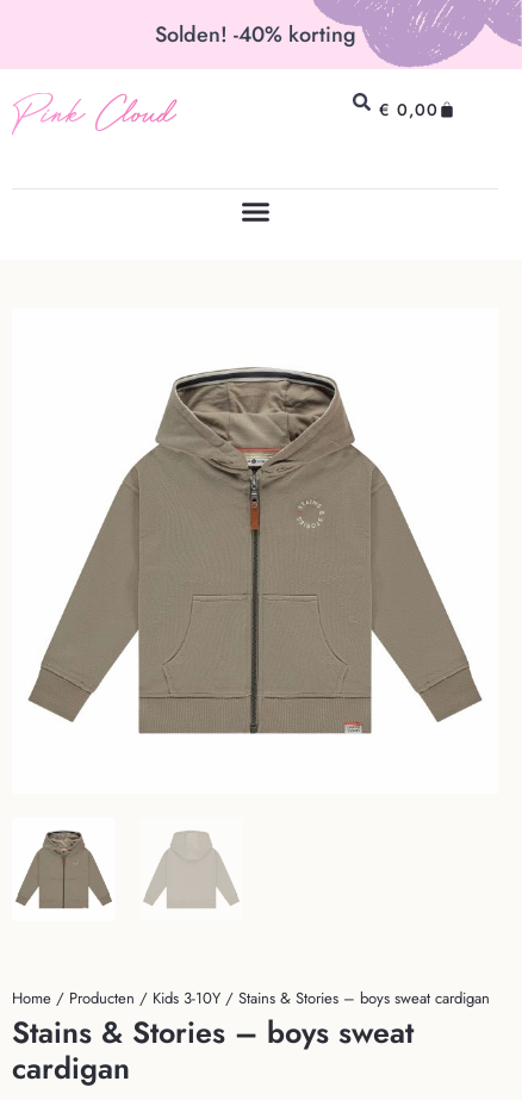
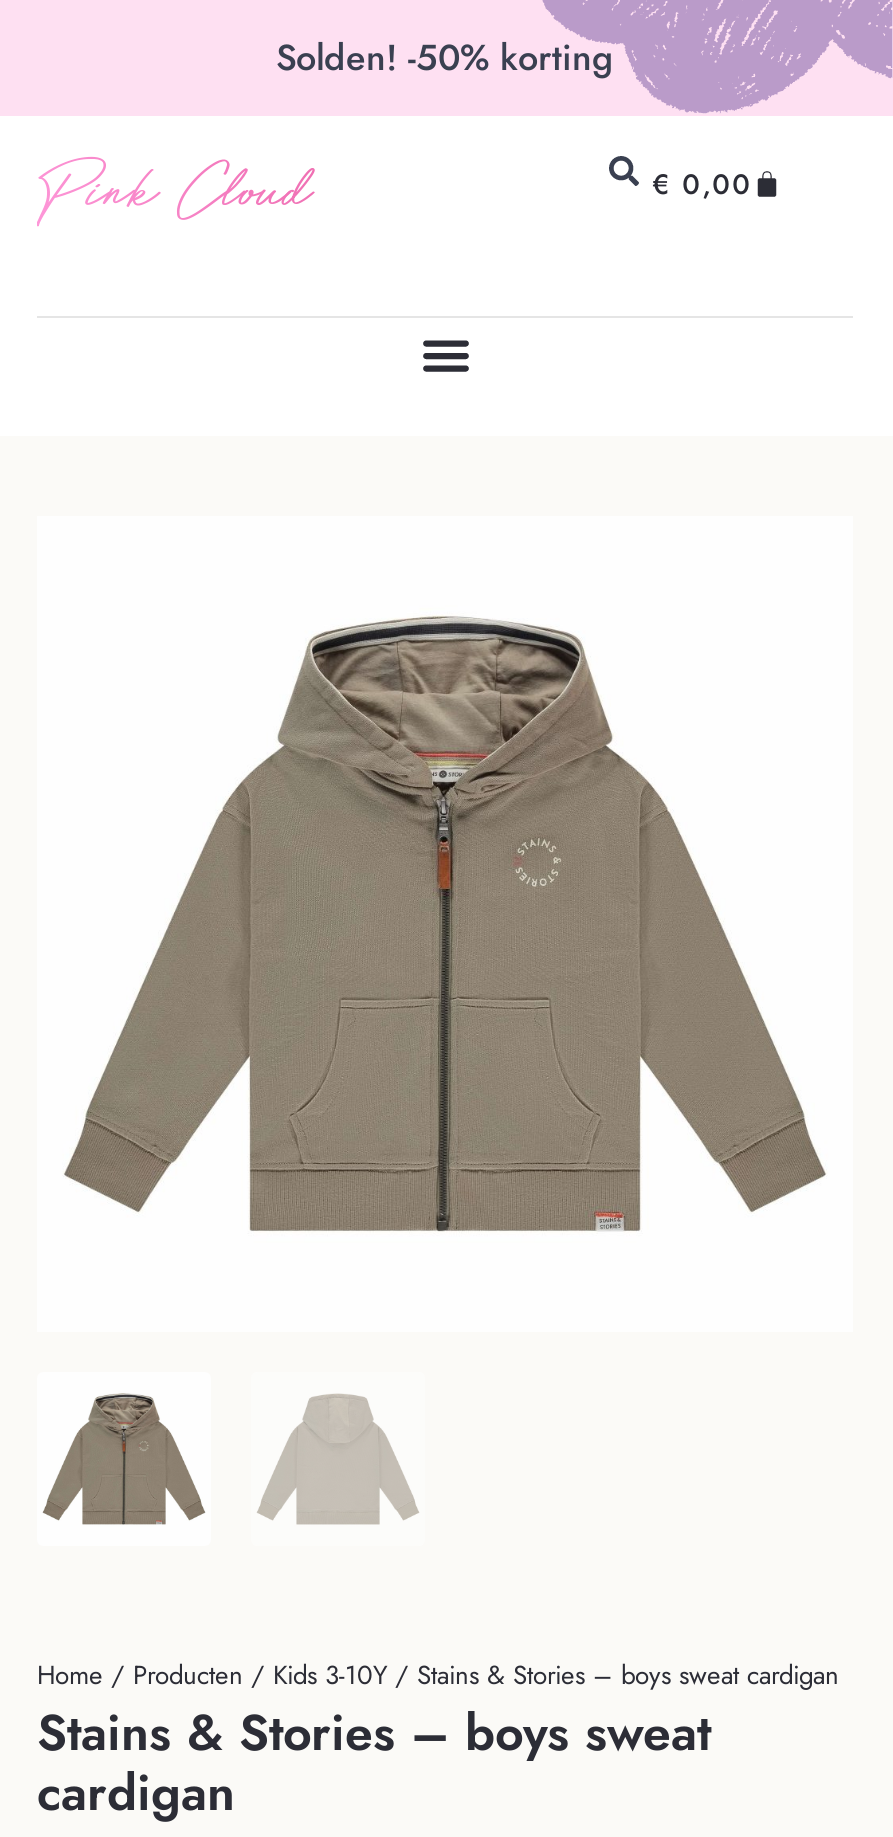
- Solden! -40% korting
+ Solden! -50% korting
